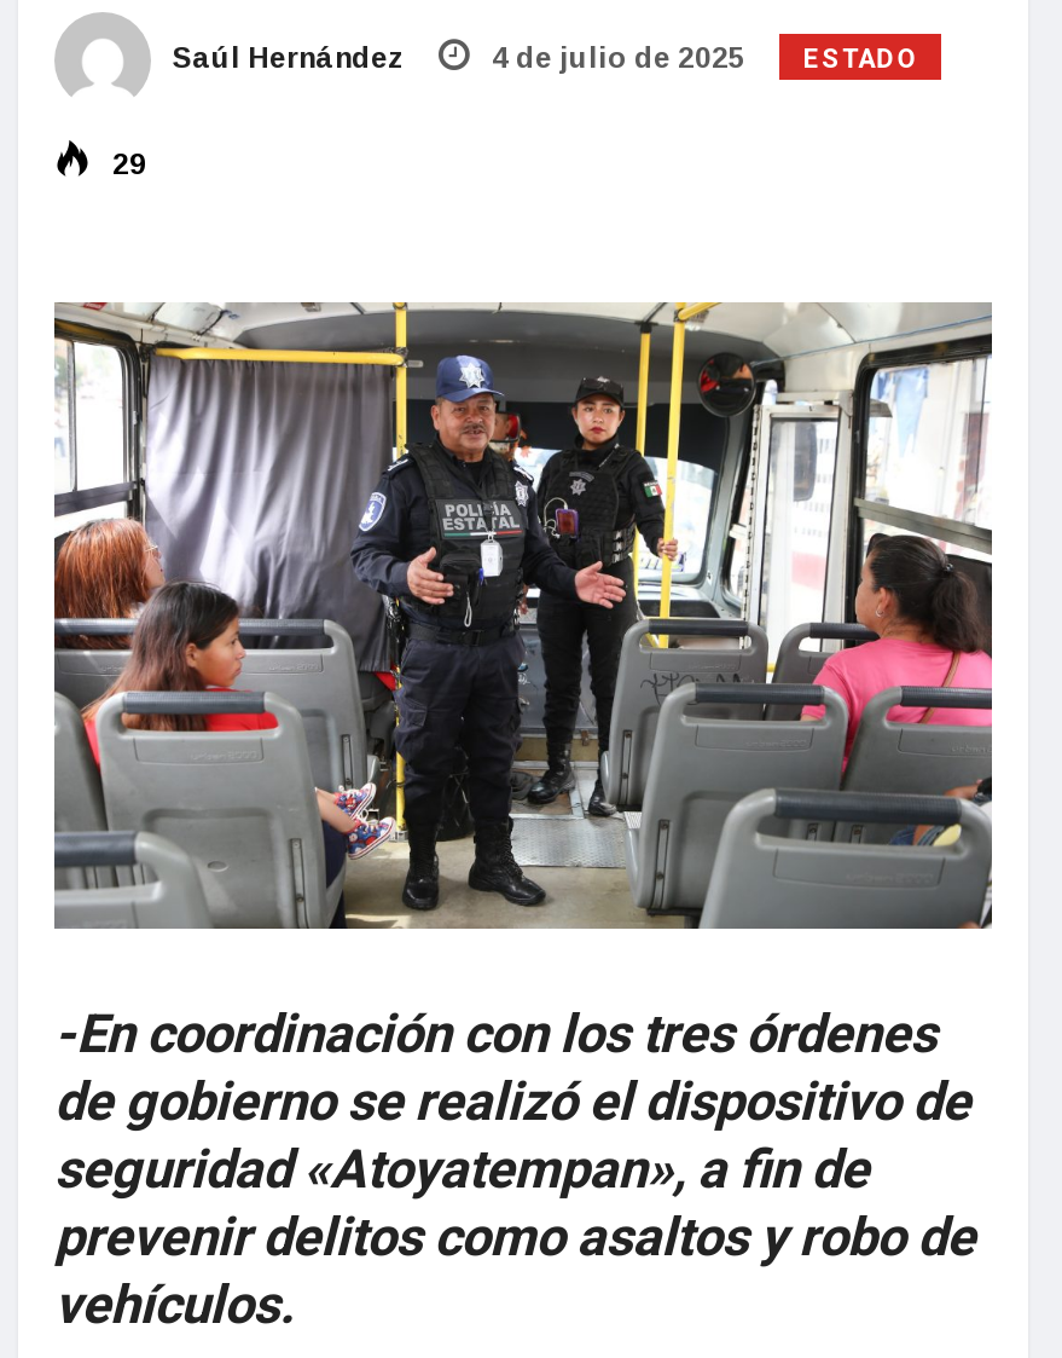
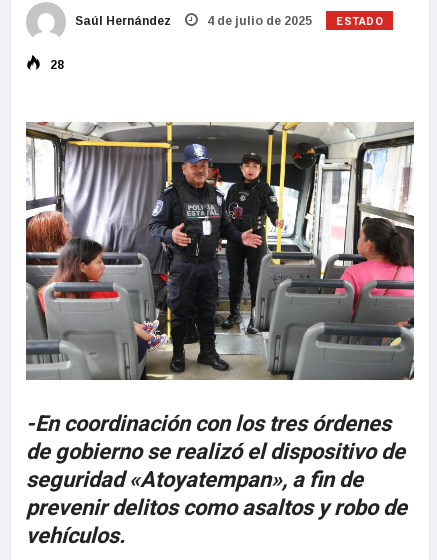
- 29
+ 28
